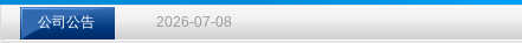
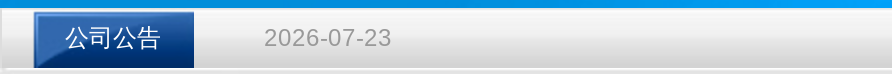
- 2026-07-08
+ 2026-07-23
